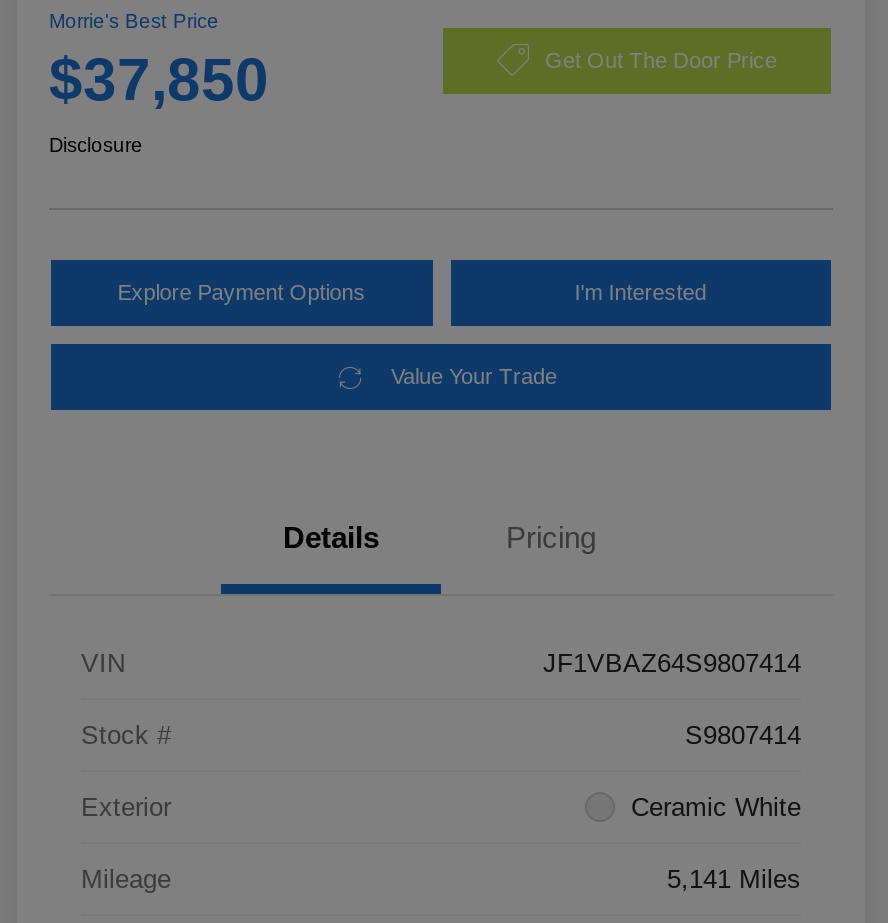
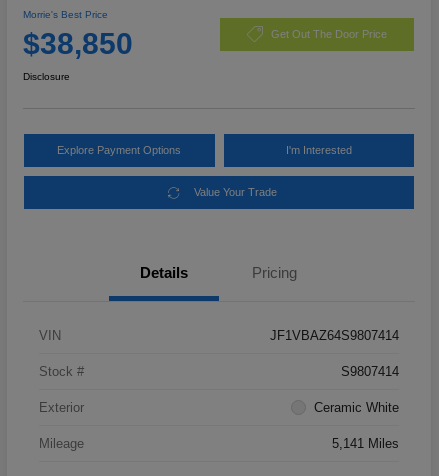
- $37,850
+ $38,850
